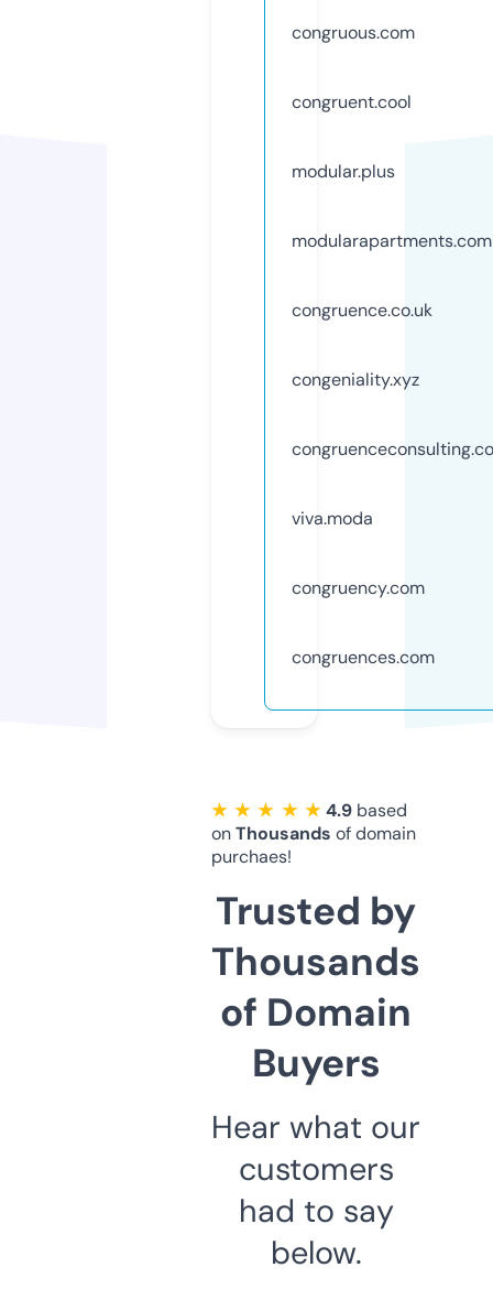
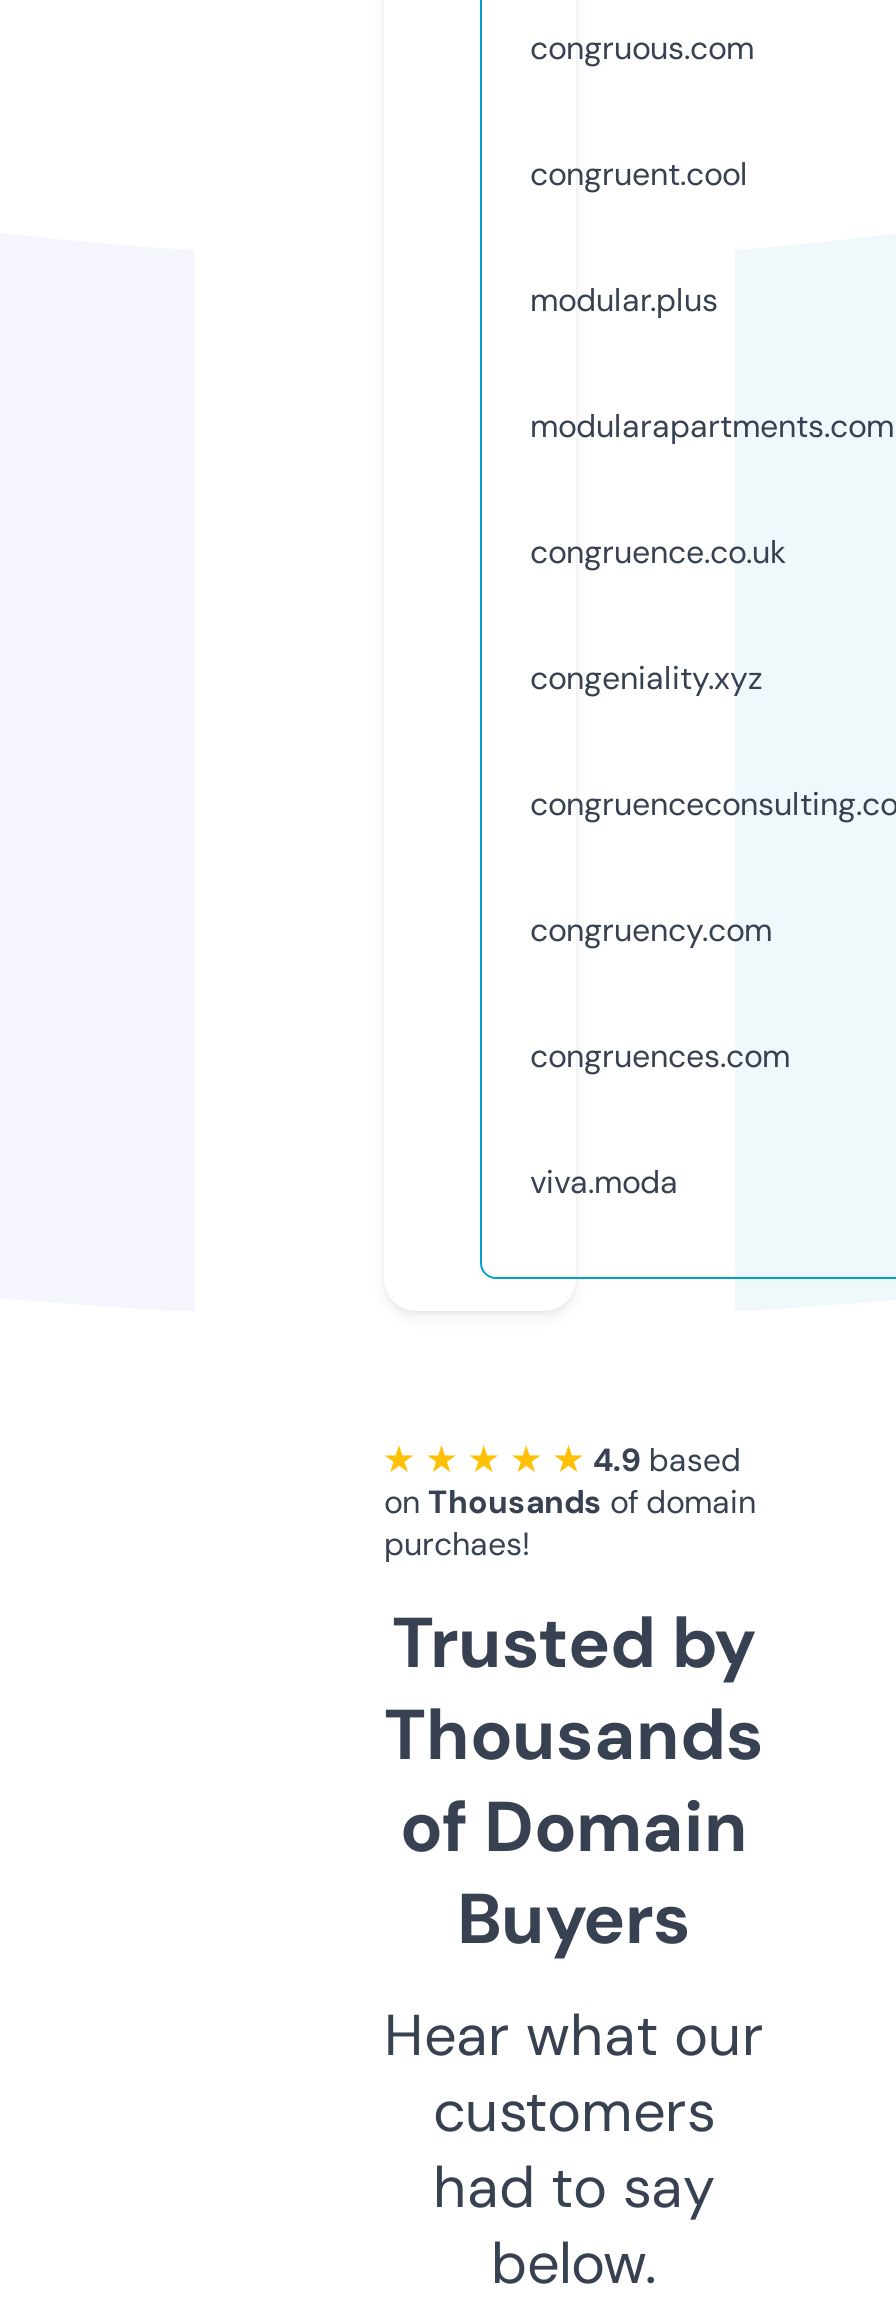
moved down: viva.moda

moved up: congruency.com | congruences.com
